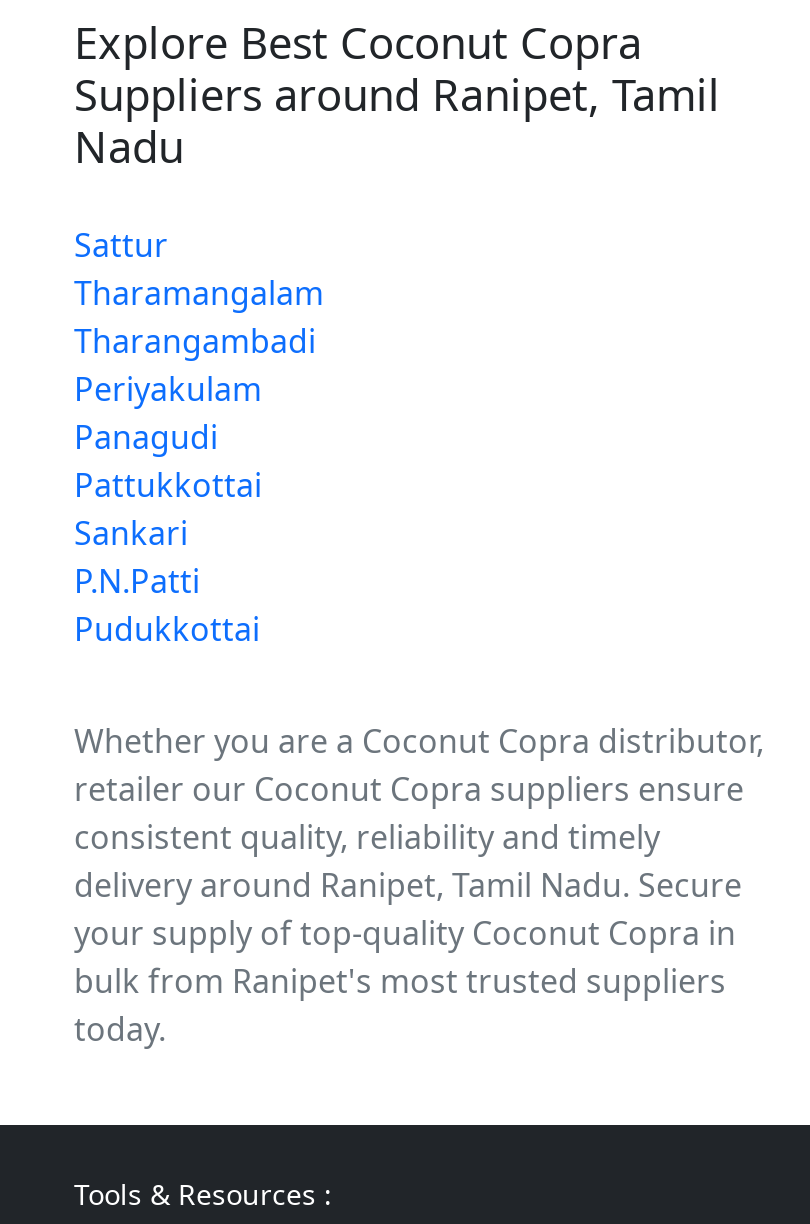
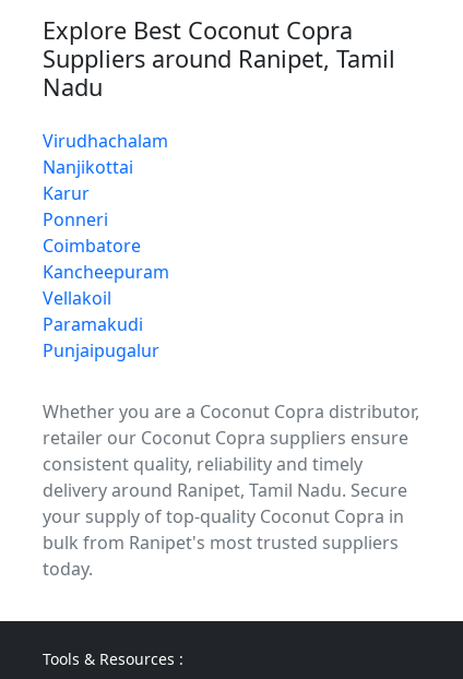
- Sattur
- Tharamangalam
- Tharangambadi
- Periyakulam
- Panagudi
- Pattukkottai
- Sankari
- P.N.Patti
- Pudukkottai
+ Virudhachalam
+ Nanjikottai
+ Karur
+ Ponneri
+ Coimbatore
+ Kancheepuram
+ Vellakoil
+ Paramakudi
+ Punjaipugalur
